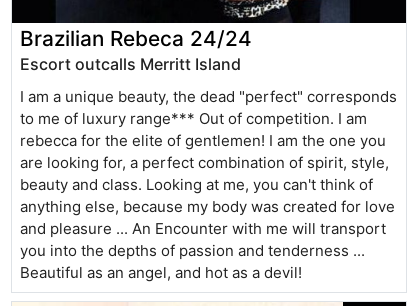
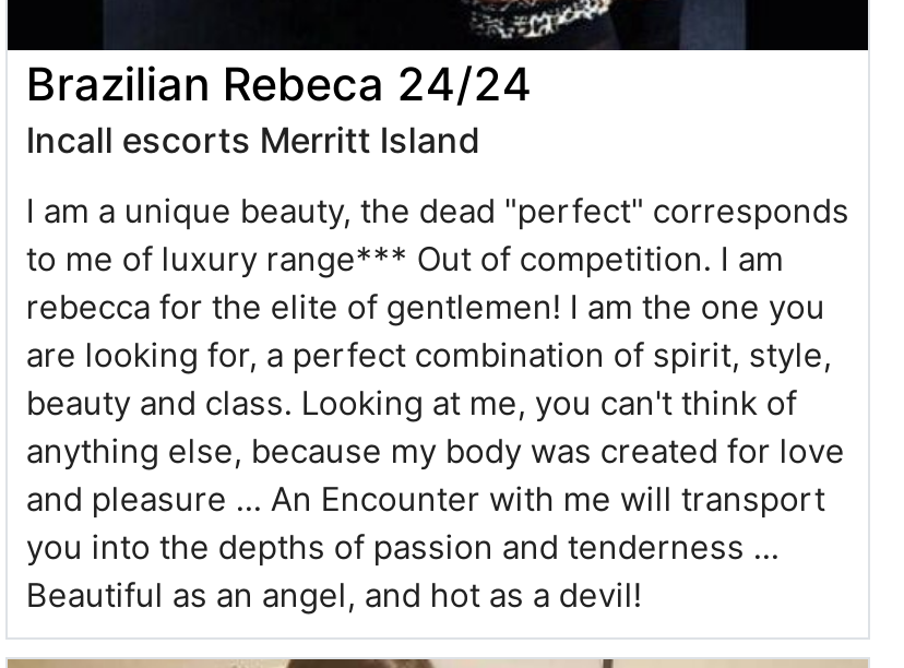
- Escort outcalls Merritt Island
+ Incall escorts Merritt Island
